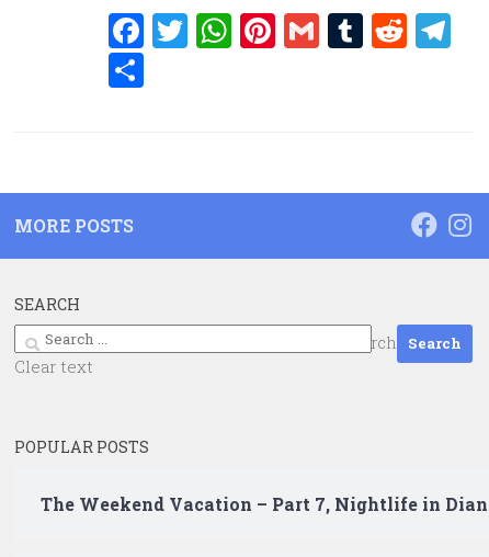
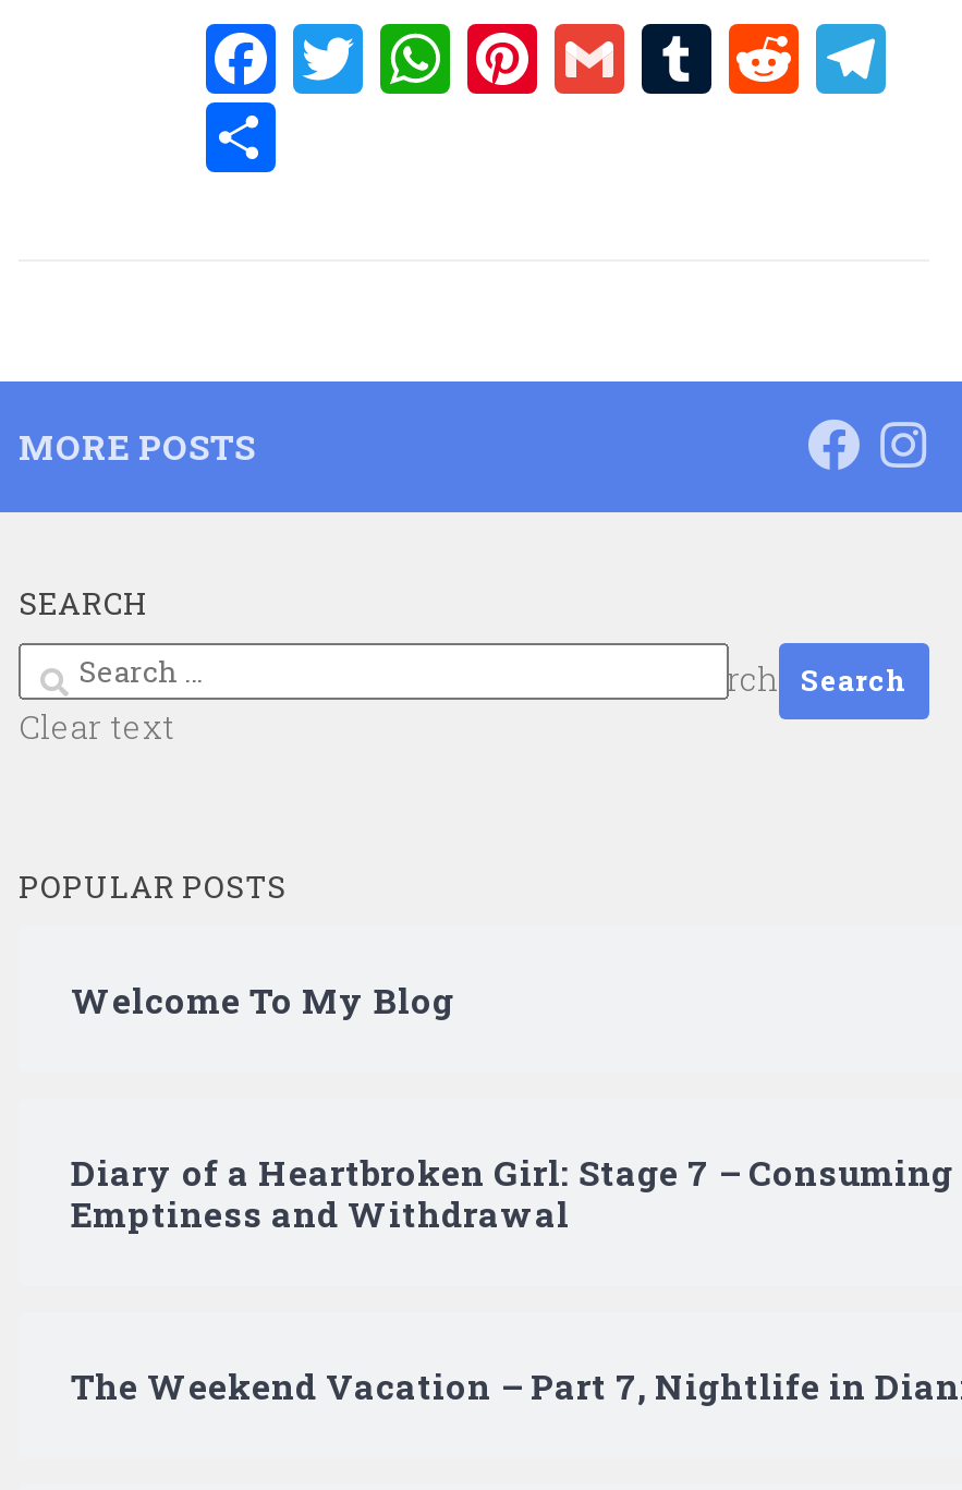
+ Welcome To My Blog

+ Diary of a Heartbroken Girl: Stage 7 – Consuming
+ Emptiness and Withdrawal
